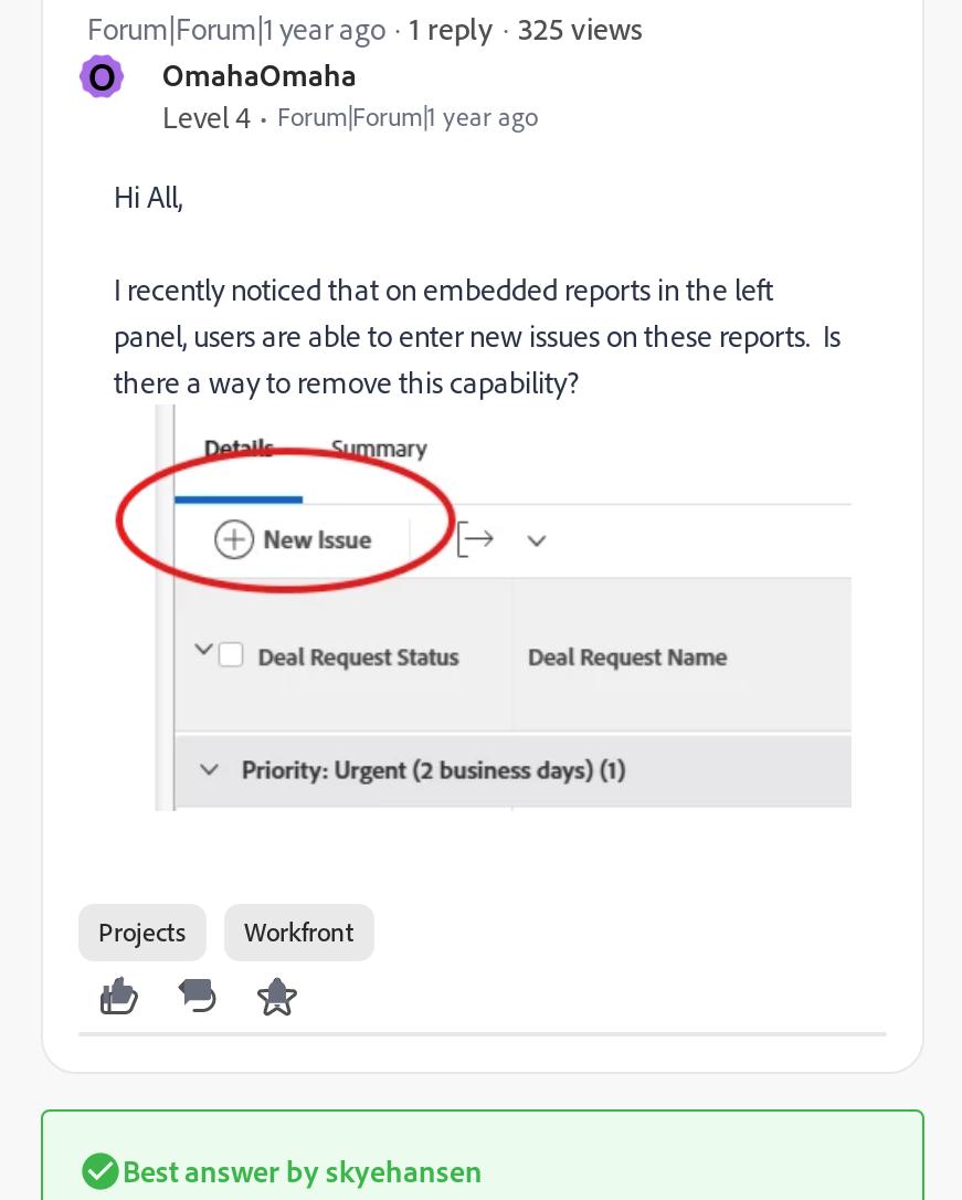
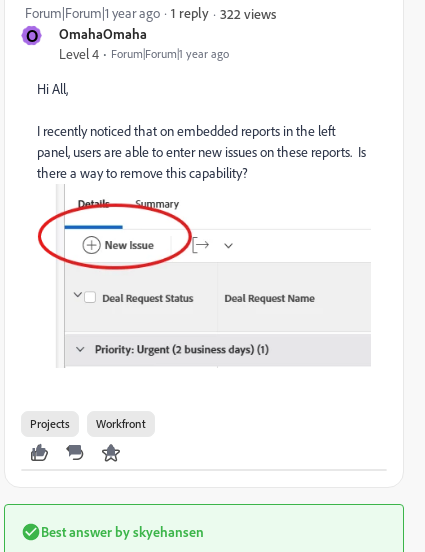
- 325 views
+ 322 views
